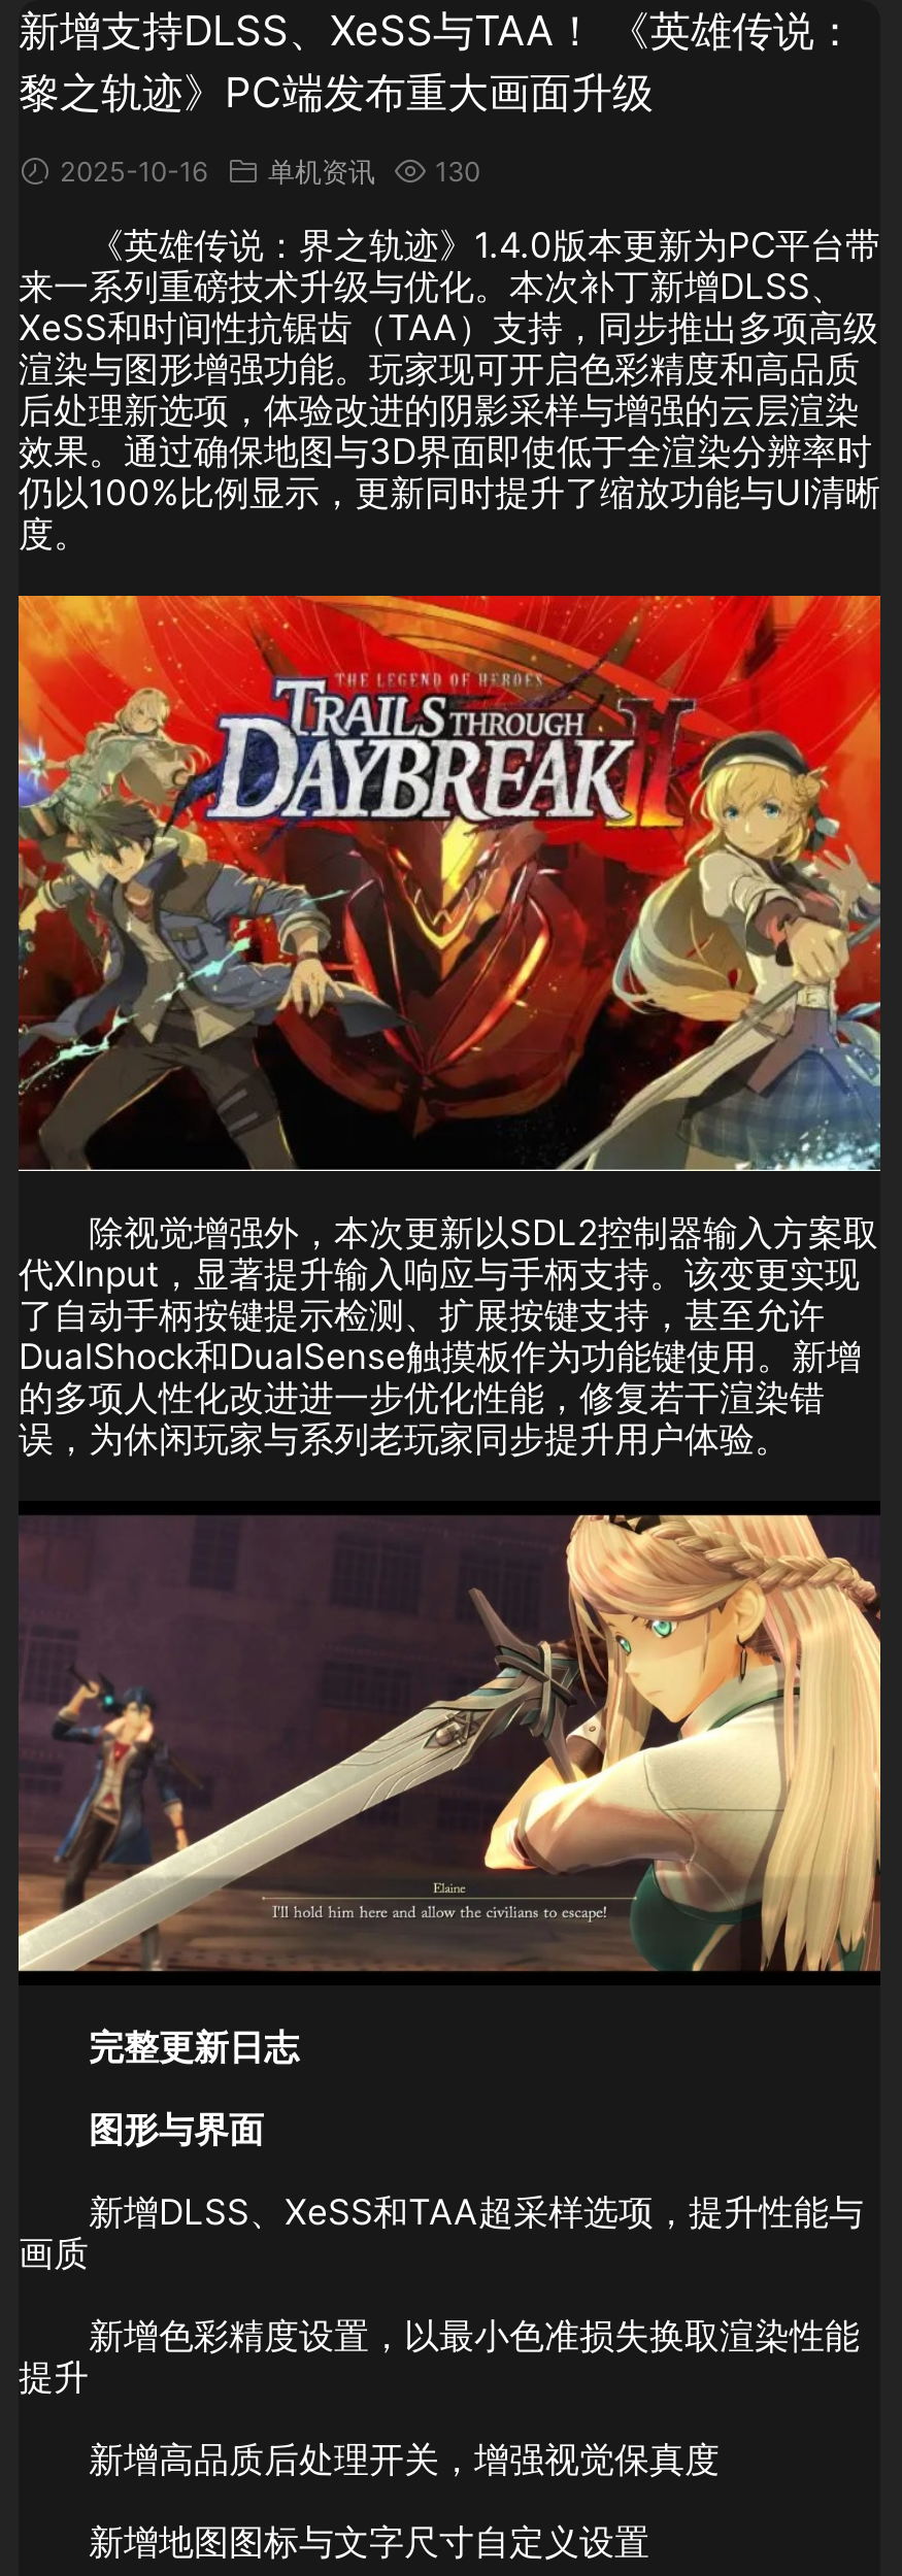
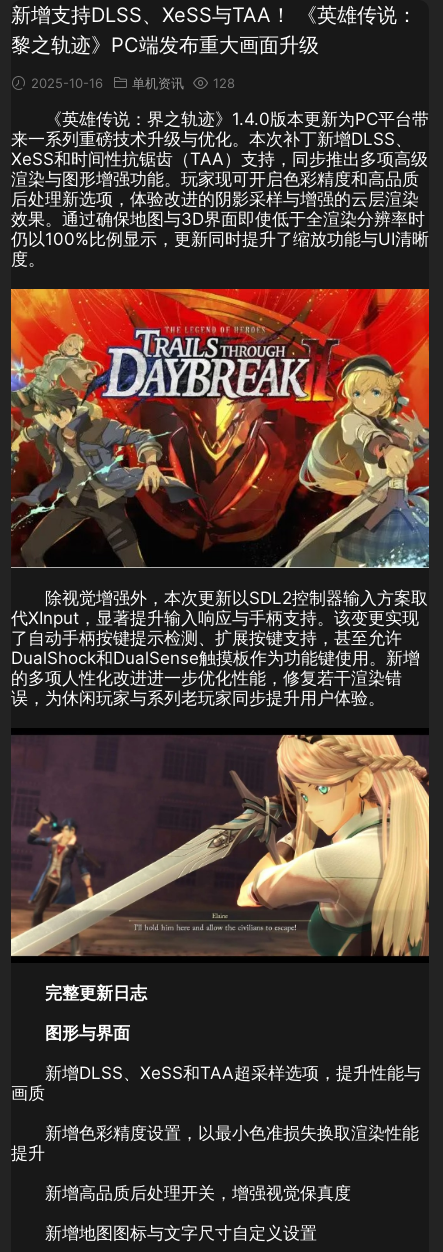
- 2025-10-16 单机资讯 130
+ 2025-10-16 单机资讯 128
